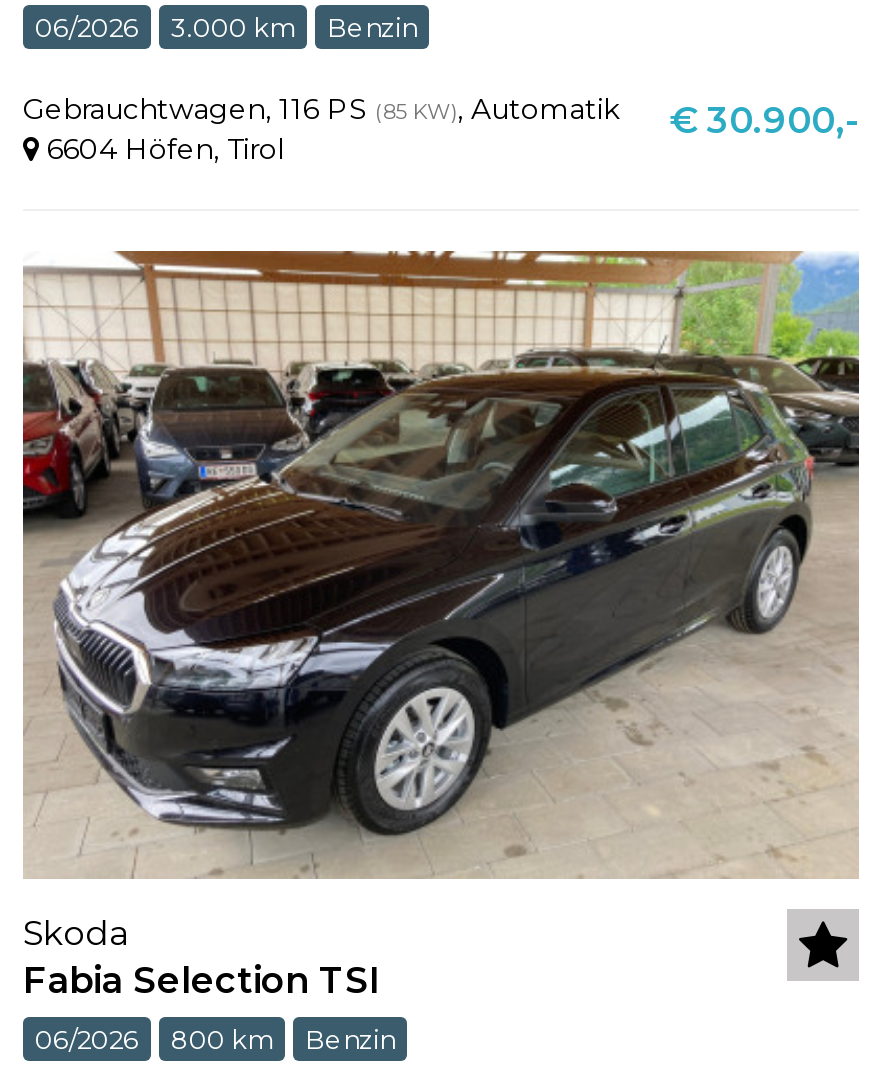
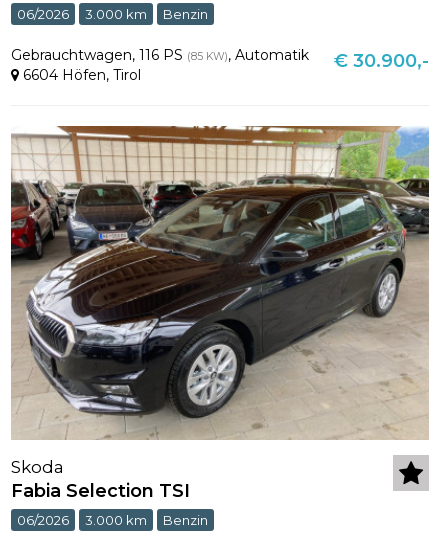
- 06/2026 800 km Benzin
+ 06/2026 3.000 km Benzin
